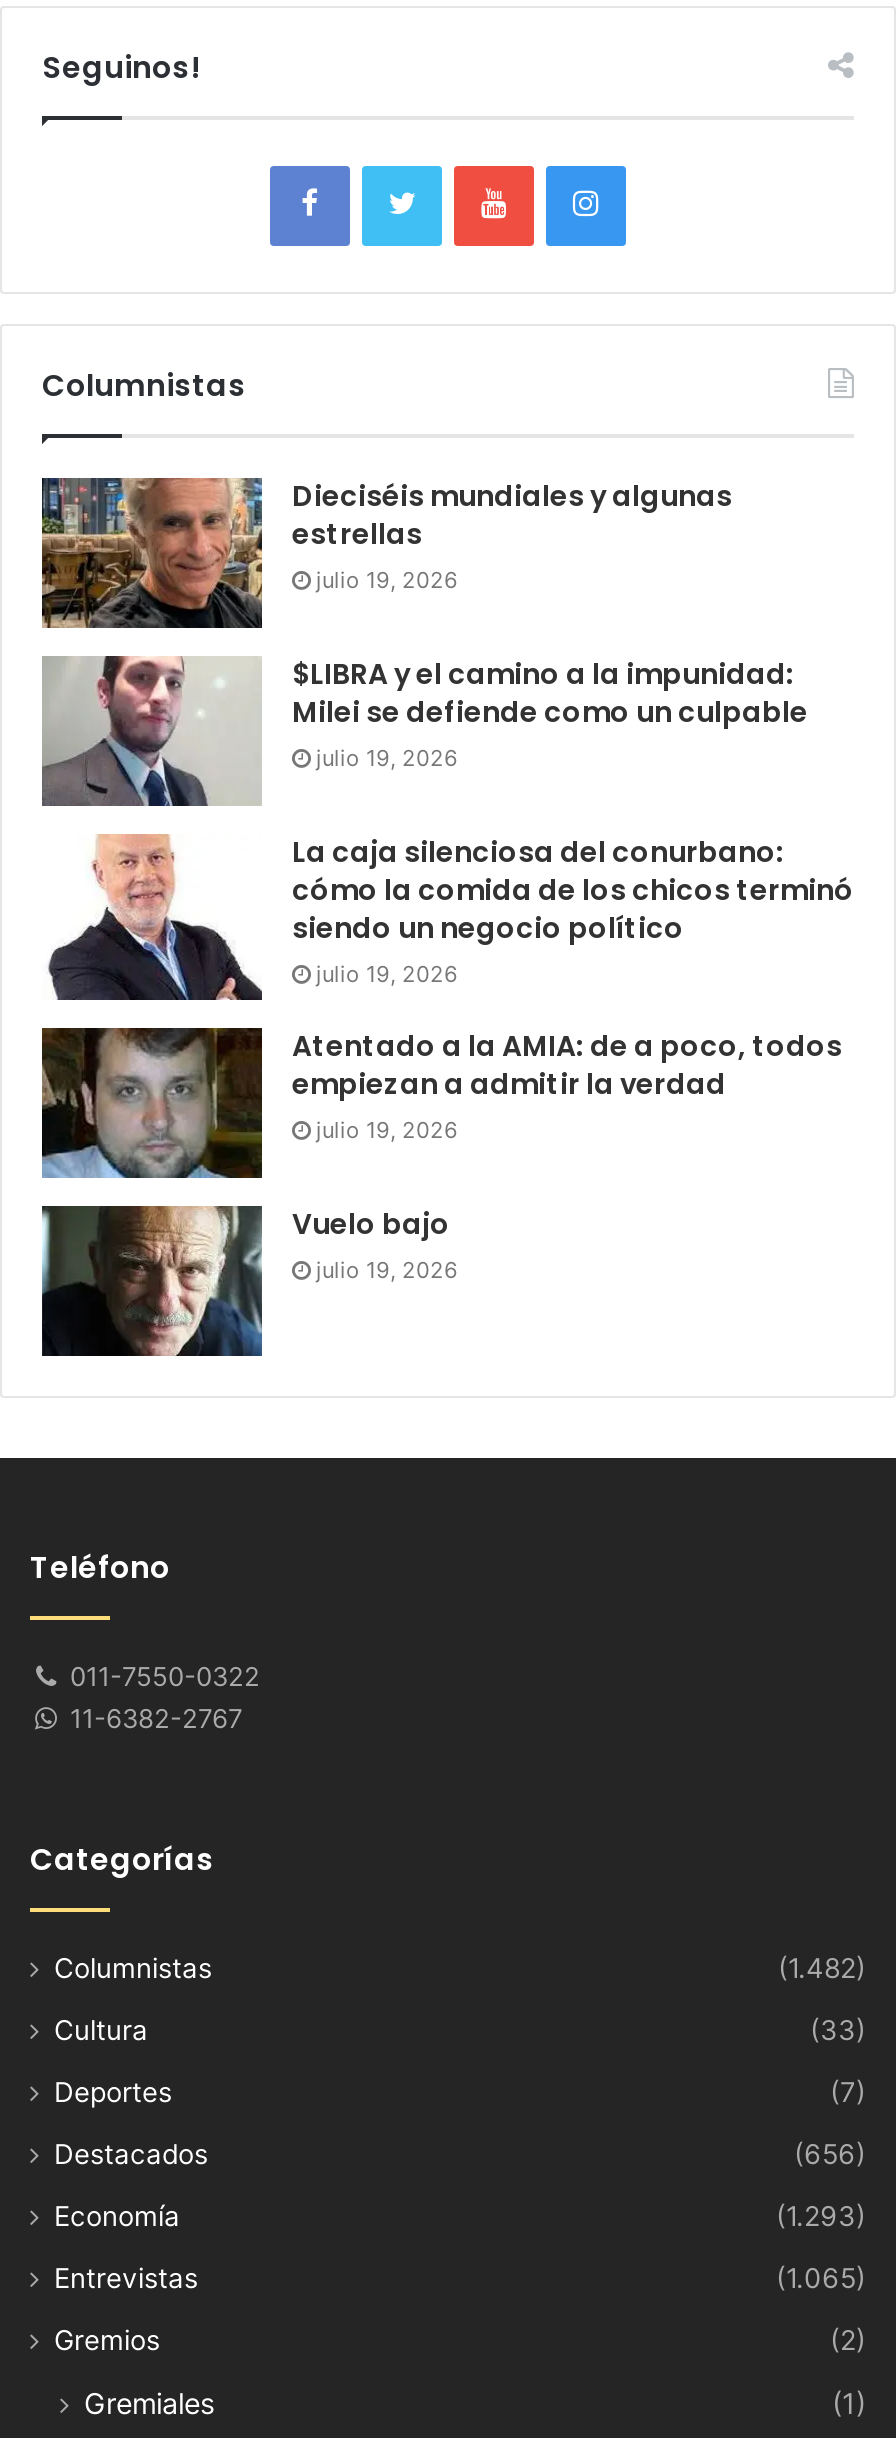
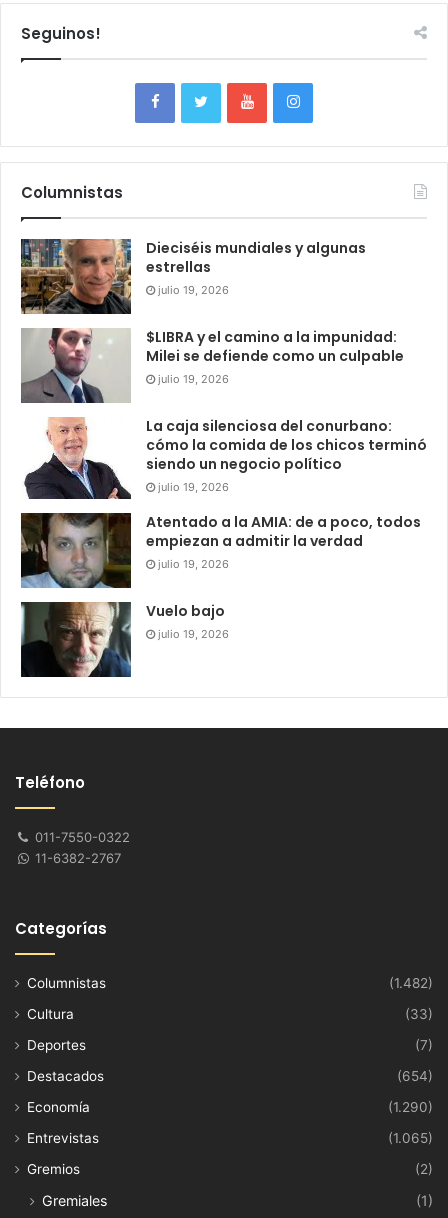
- (656)
+ (654)

- (1.293)
+ (1.290)
